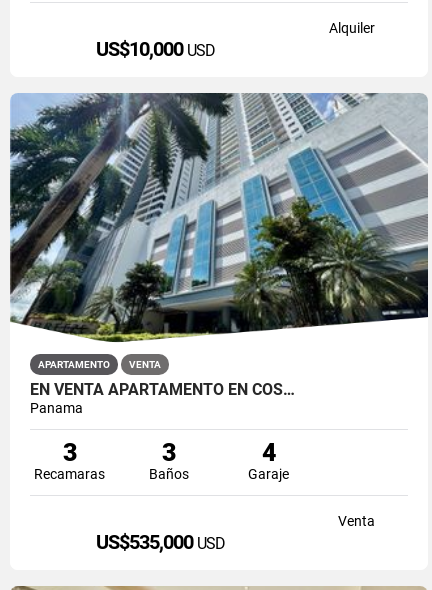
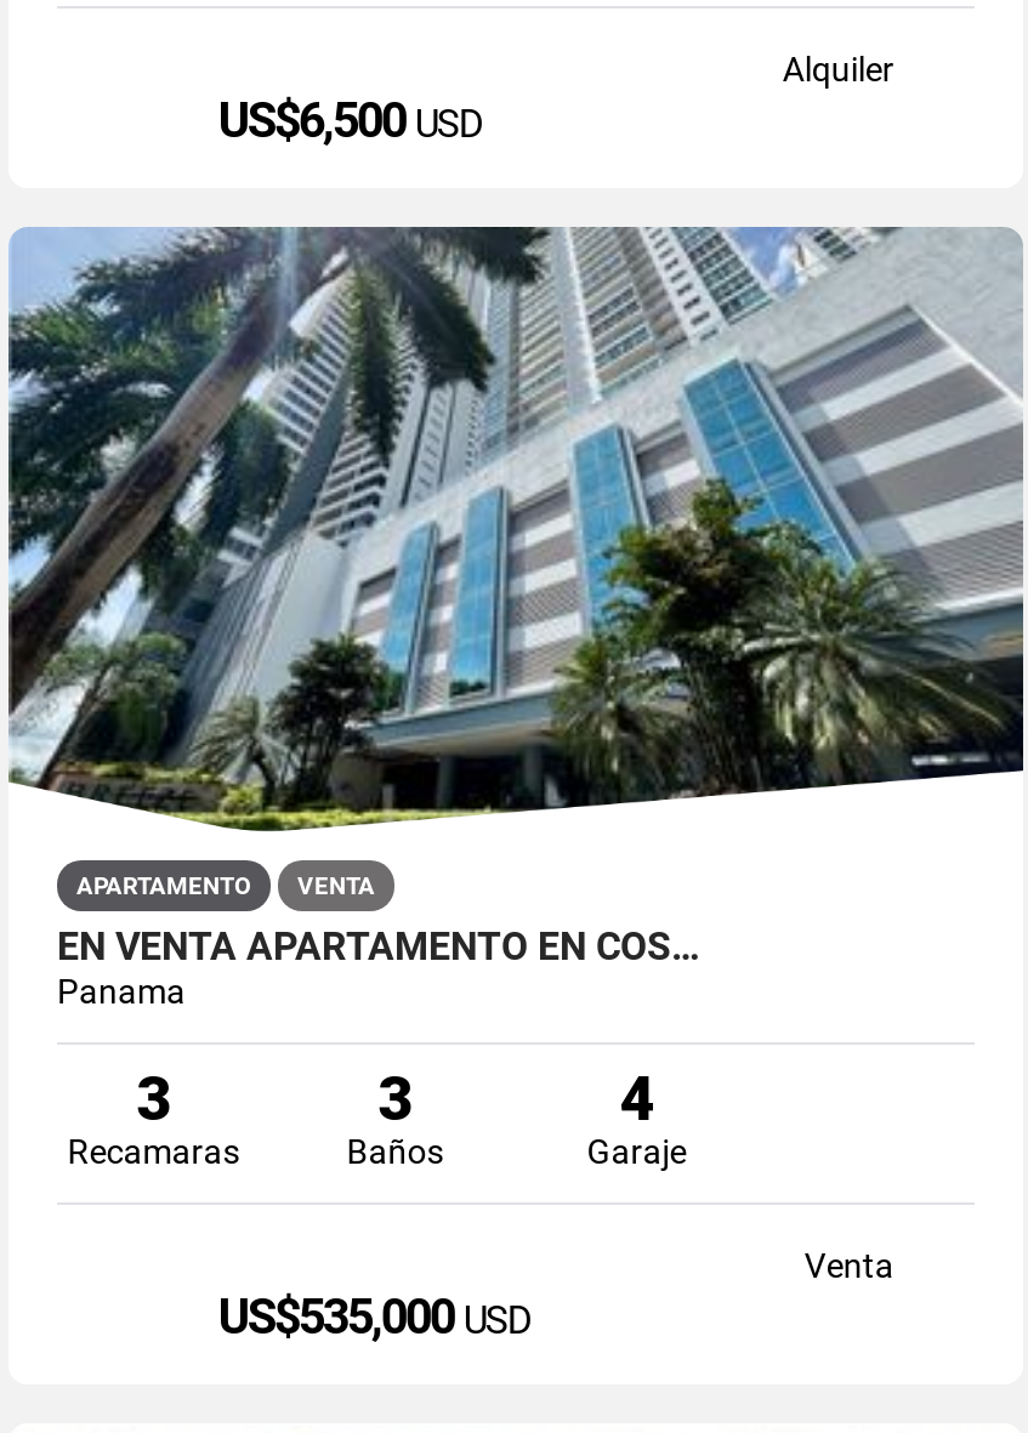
- US$10,000 USD
+ US$6,500 USD
